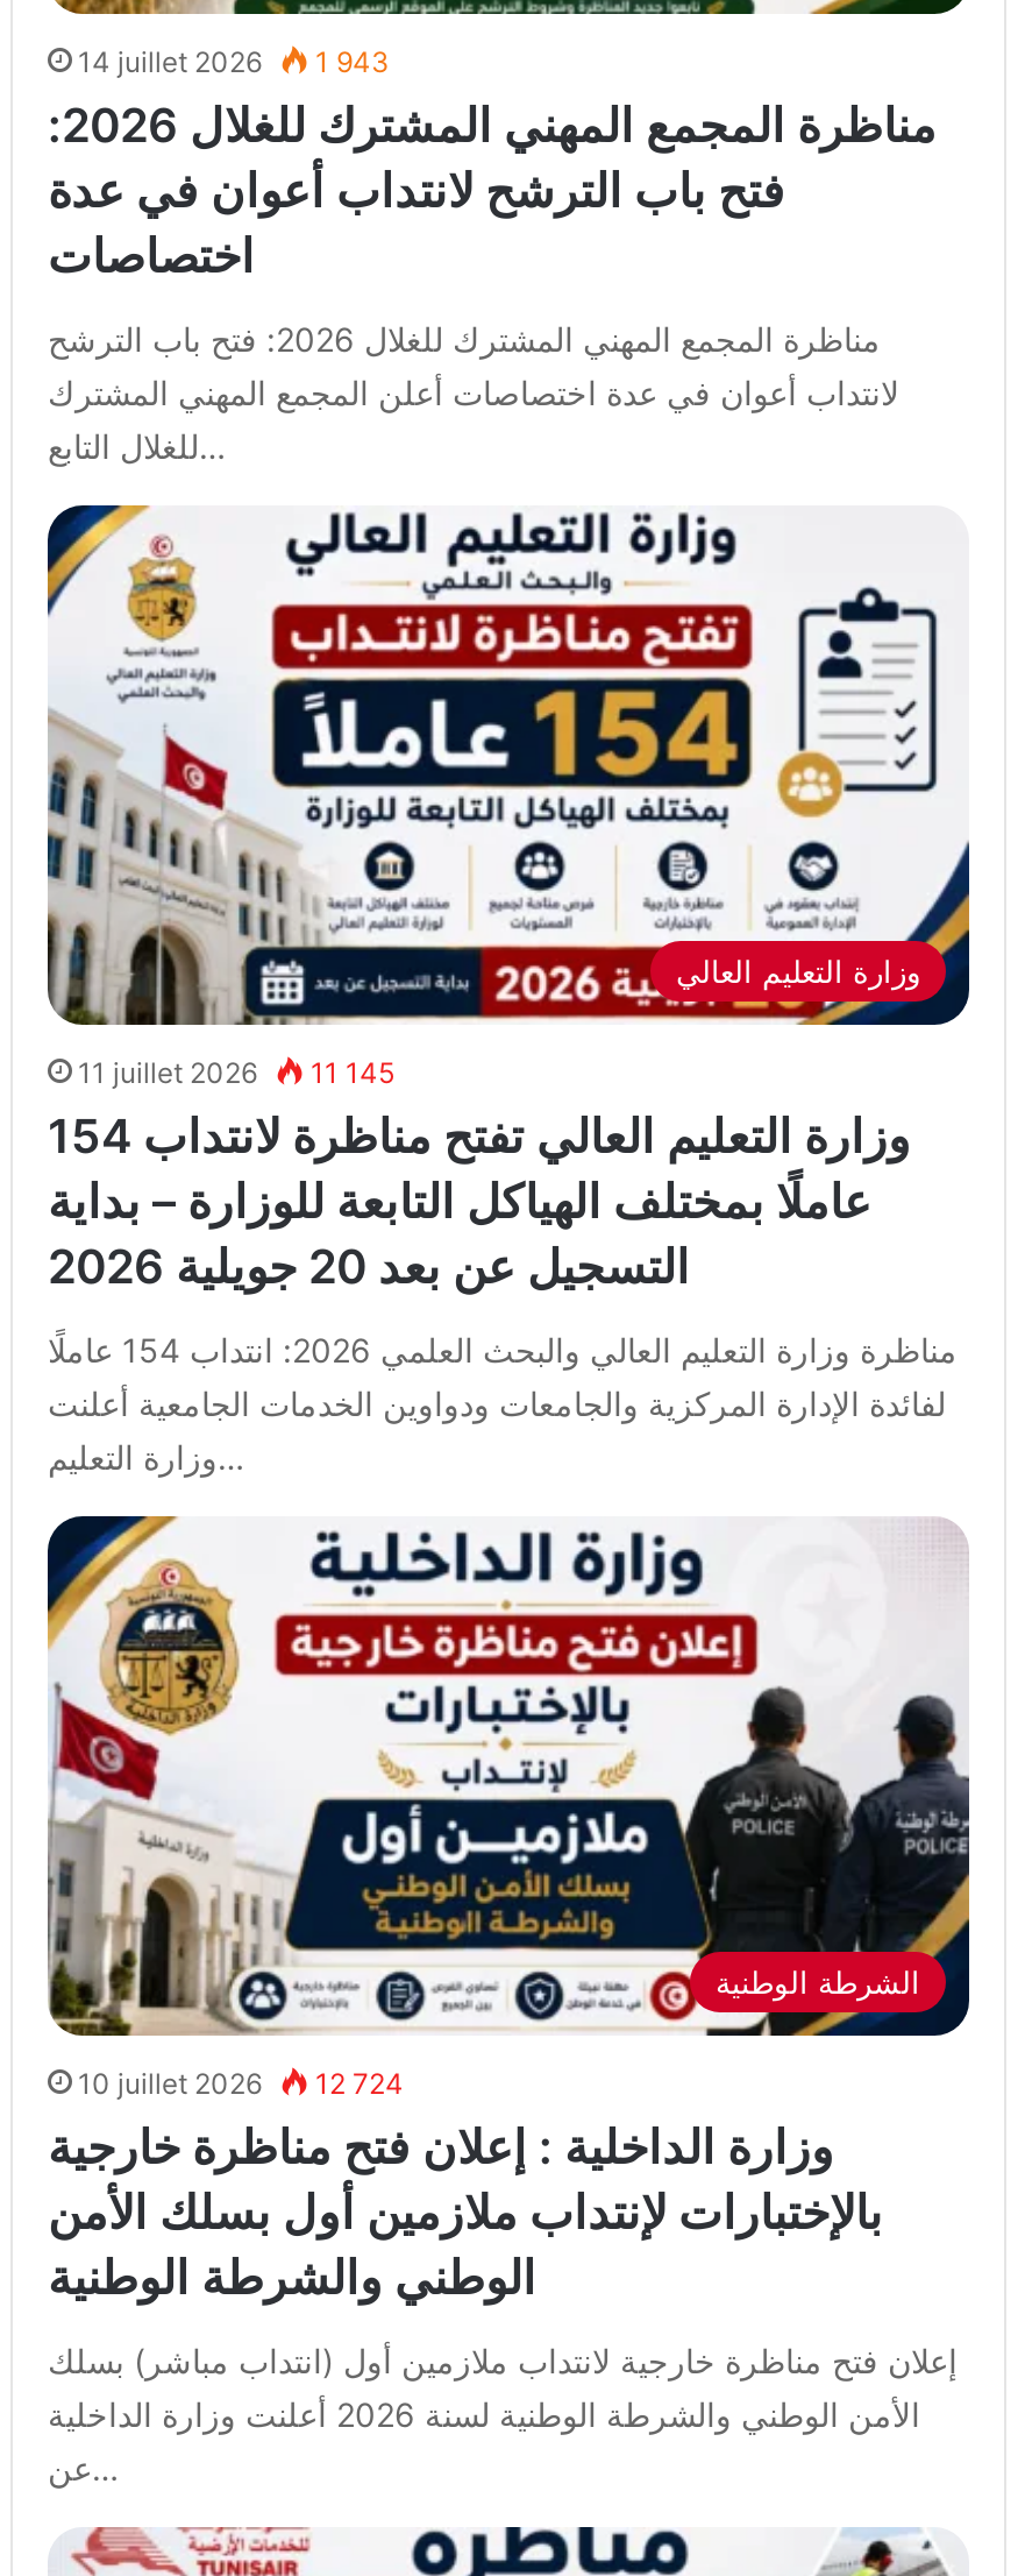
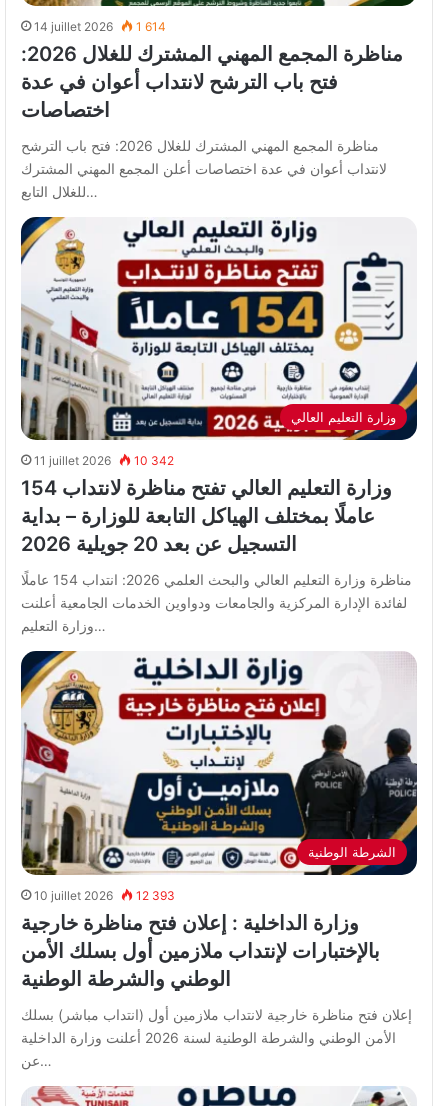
- 14 juillet 2026 1 943
+ 14 juillet 2026 1 614

- 11 juillet 2026 11 145
+ 11 juillet 2026 10 342

- 10 juillet 2026 12 724
+ 10 juillet 2026 12 393
